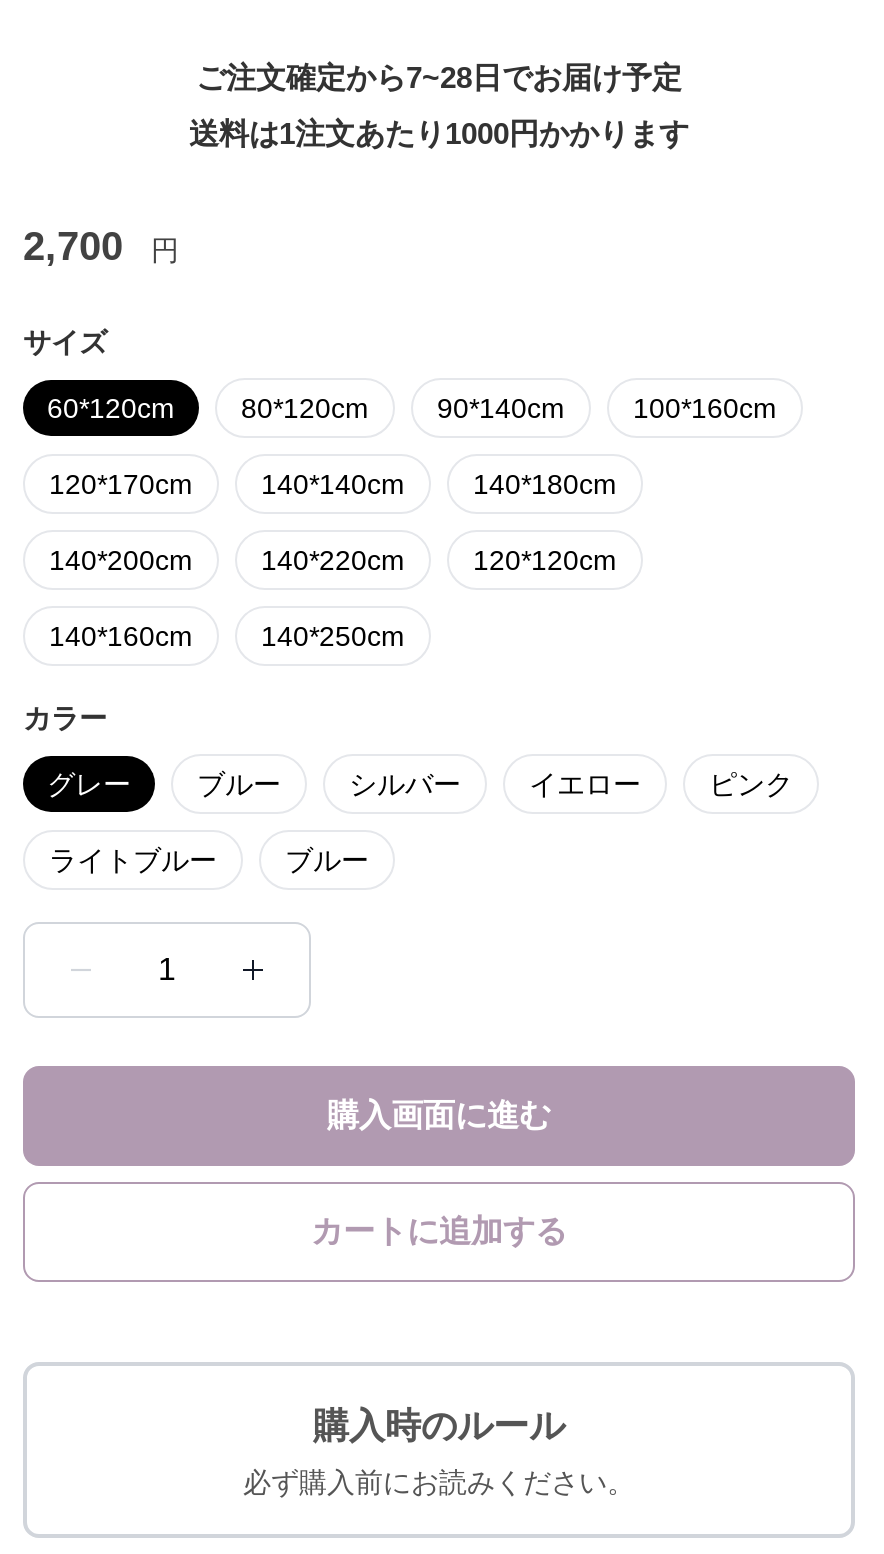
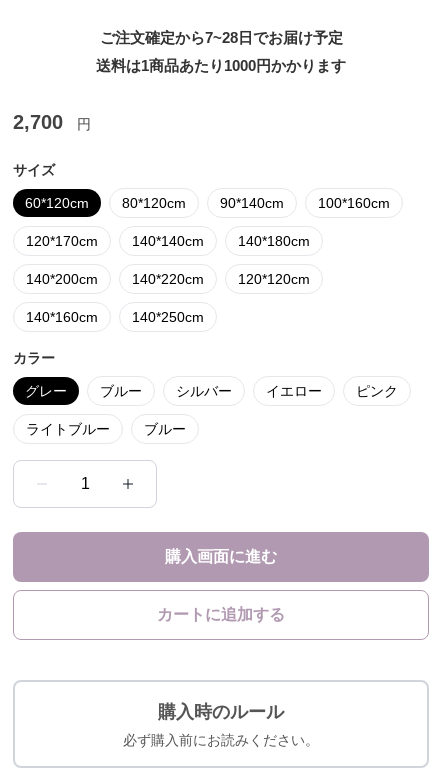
- 送料は1注文あたり1000円かかります
+ 送料は1商品あたり1000円かかります
